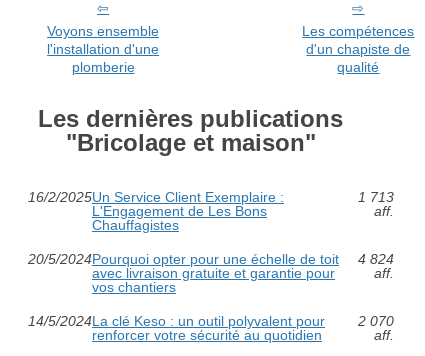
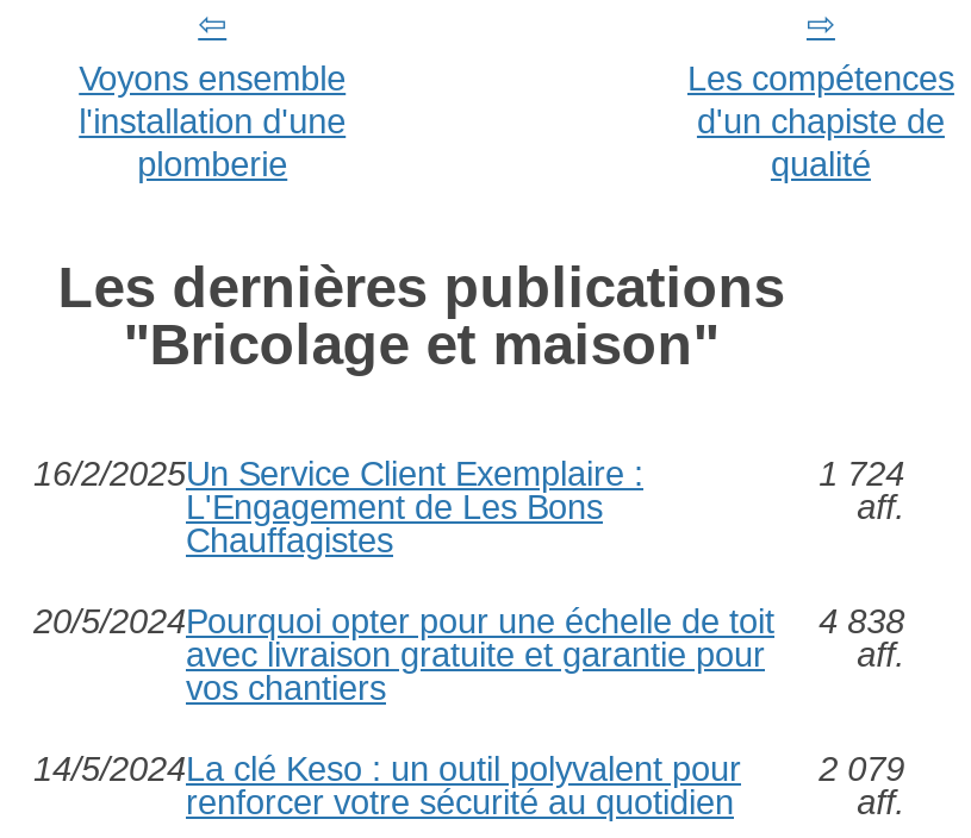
- 1 713
+ 1 724

- 20/5/2024Pourquoi opter pour une échelle de toit 4 824
+ 20/5/2024Pourquoi opter pour une échelle de toit 4 838

- 2 070
+ 2 079
